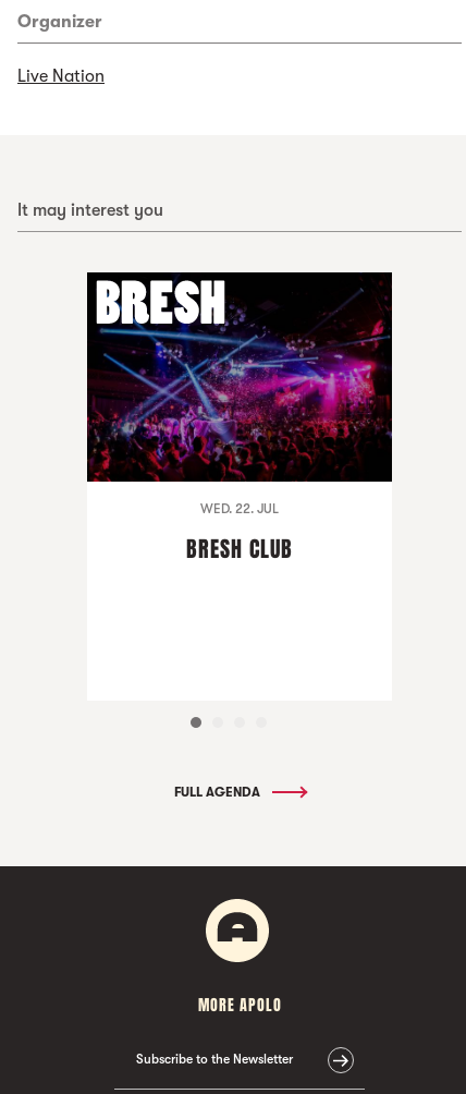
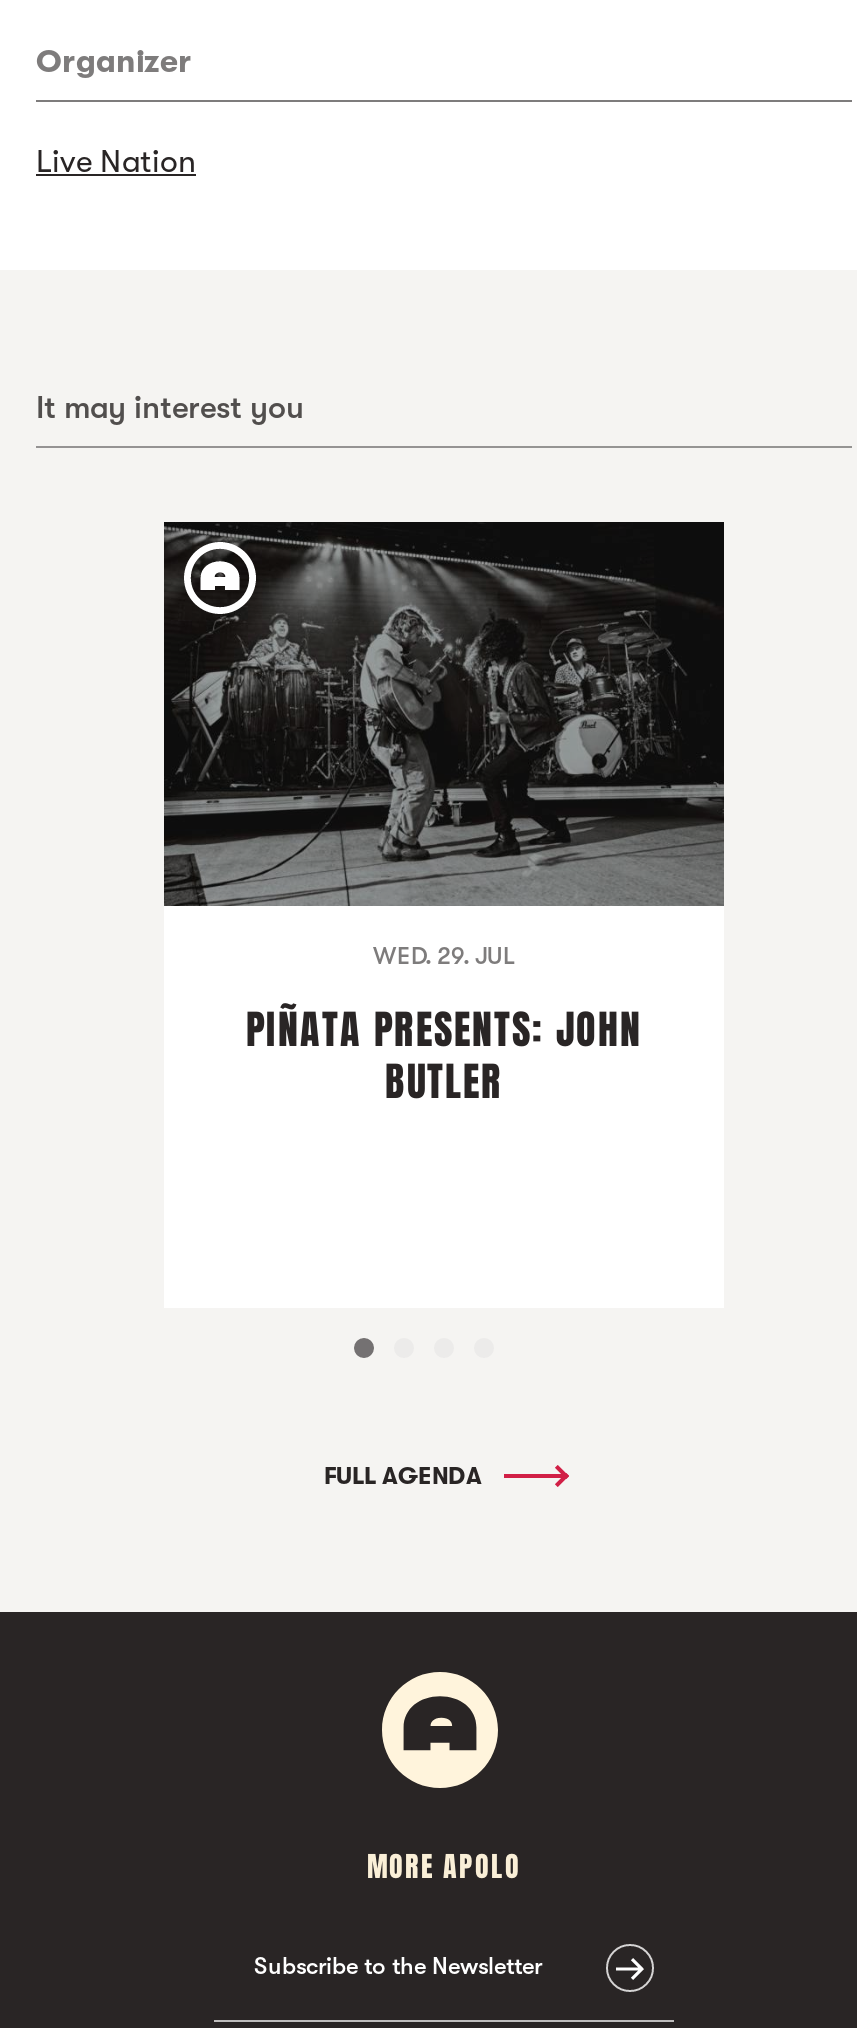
- [image]
- WED. 22. JUL
+ [image]
+ WED. 29. JUL

- BRESH CLUB
+ PIÑATA PRESENTS: JOHN
+ BUTLER
